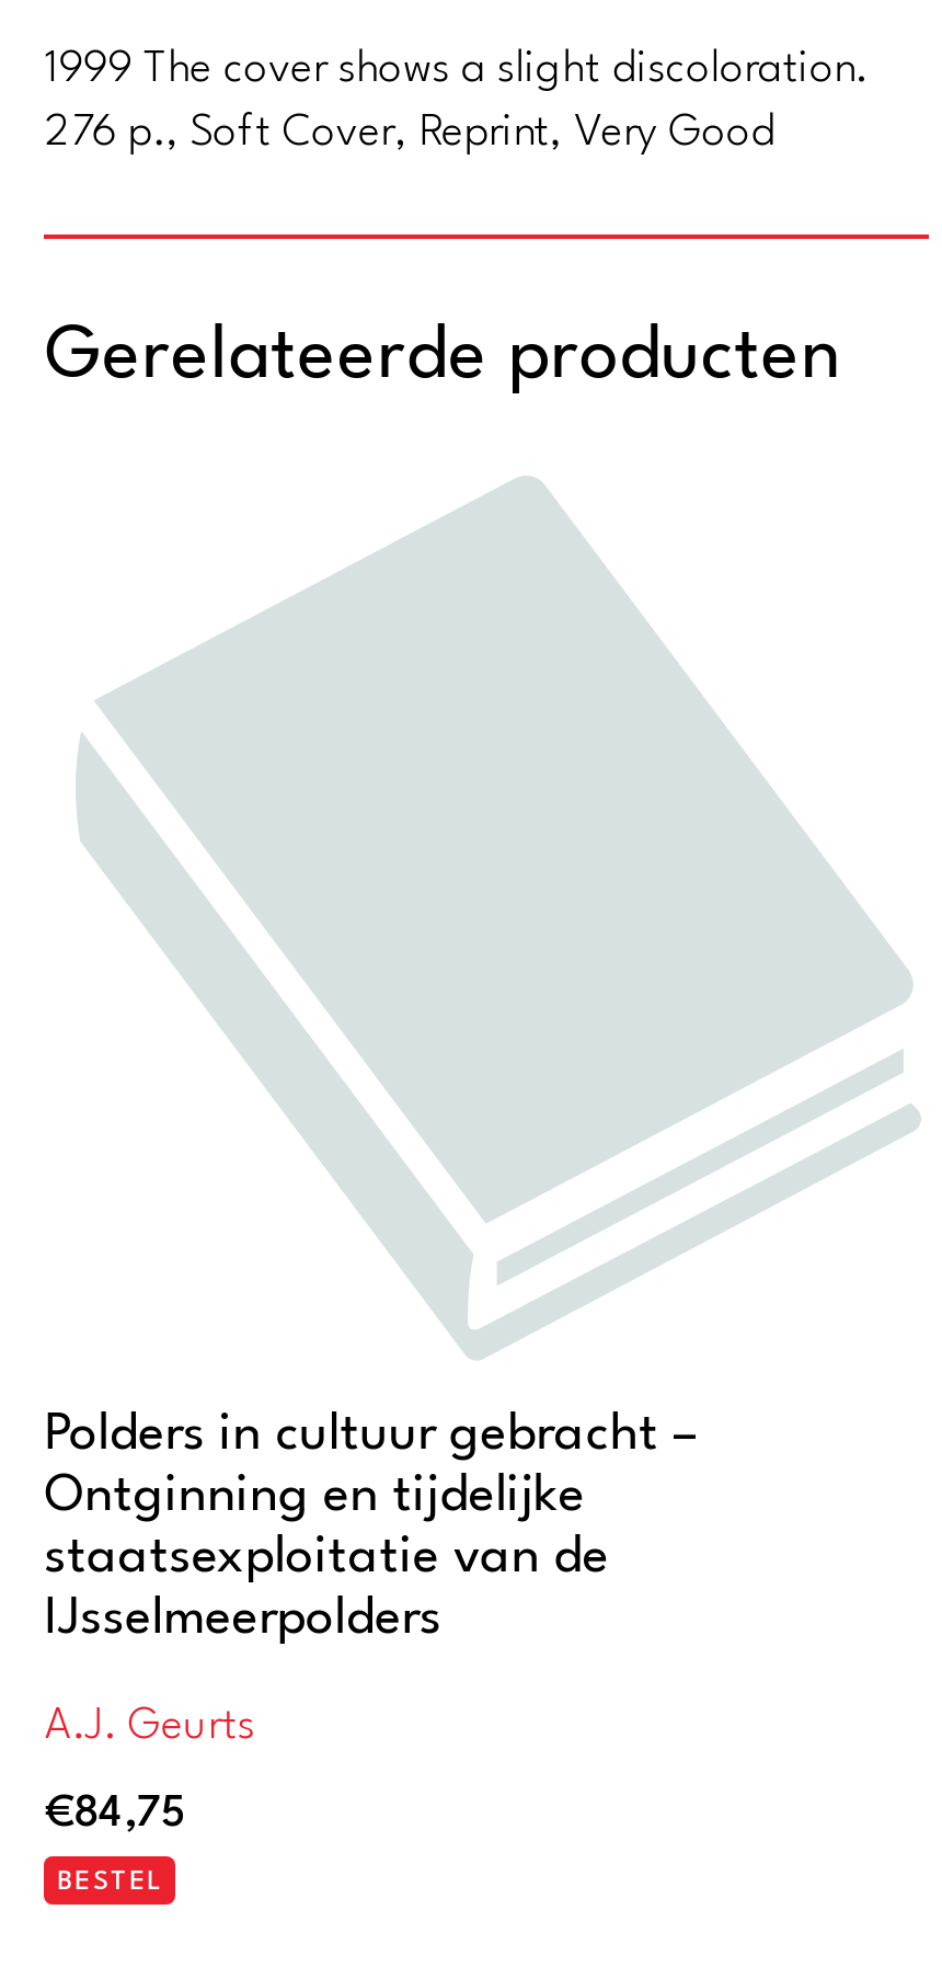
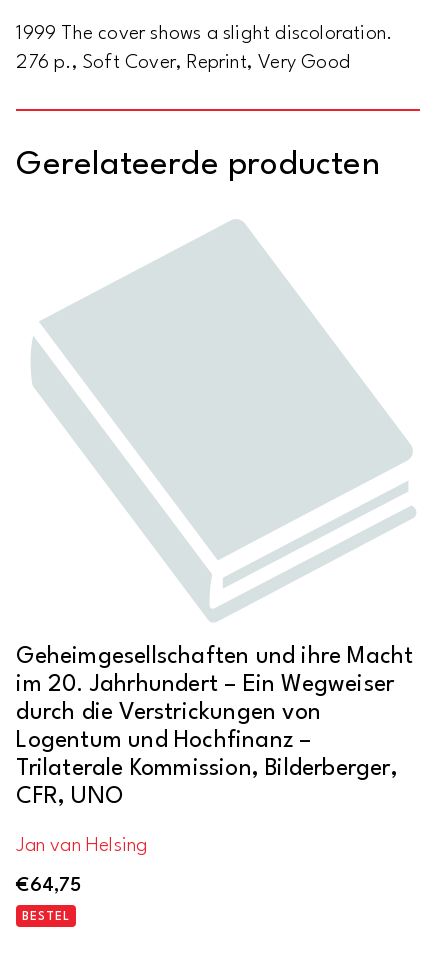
- Polders in cultuur gebracht –
- Ontginning en tijdelijke
- staatsexploitatie van de
- IJsselmeerpolders
+ Geheimgesellschaften und ihre Macht
+ im 20. Jahrhundert – Ein Wegweiser
+ durch die Verstrickungen von
+ Logentum und Hochfinanz –
+ Trilaterale Kommission, Bilderberger,
+ CFR, UNO

- A.J. Geurts
+ Jan van Helsing

- €84,75
+ €64,75
